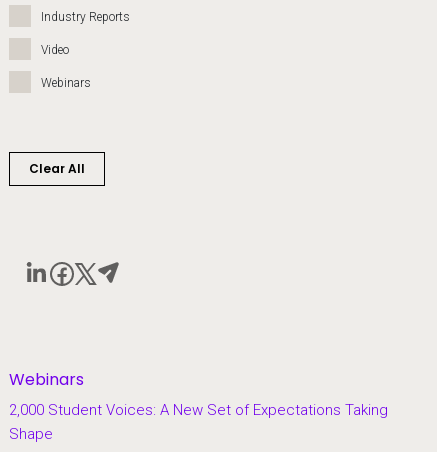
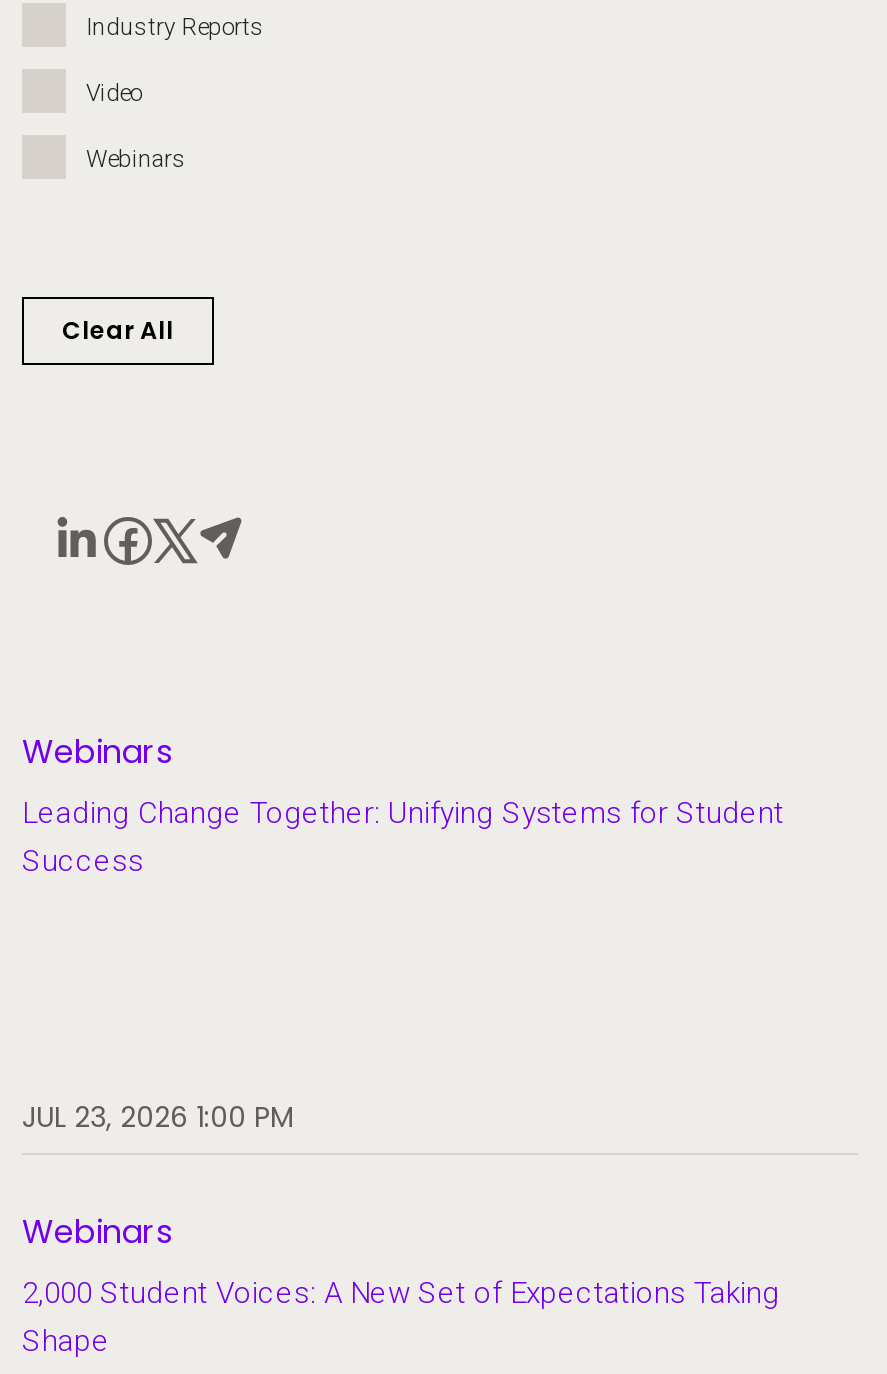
+ Leading Change Together: Unifying Systems for Student
+ Success

+ JUL 23, 2026 1:00 PM
+ Webinars
